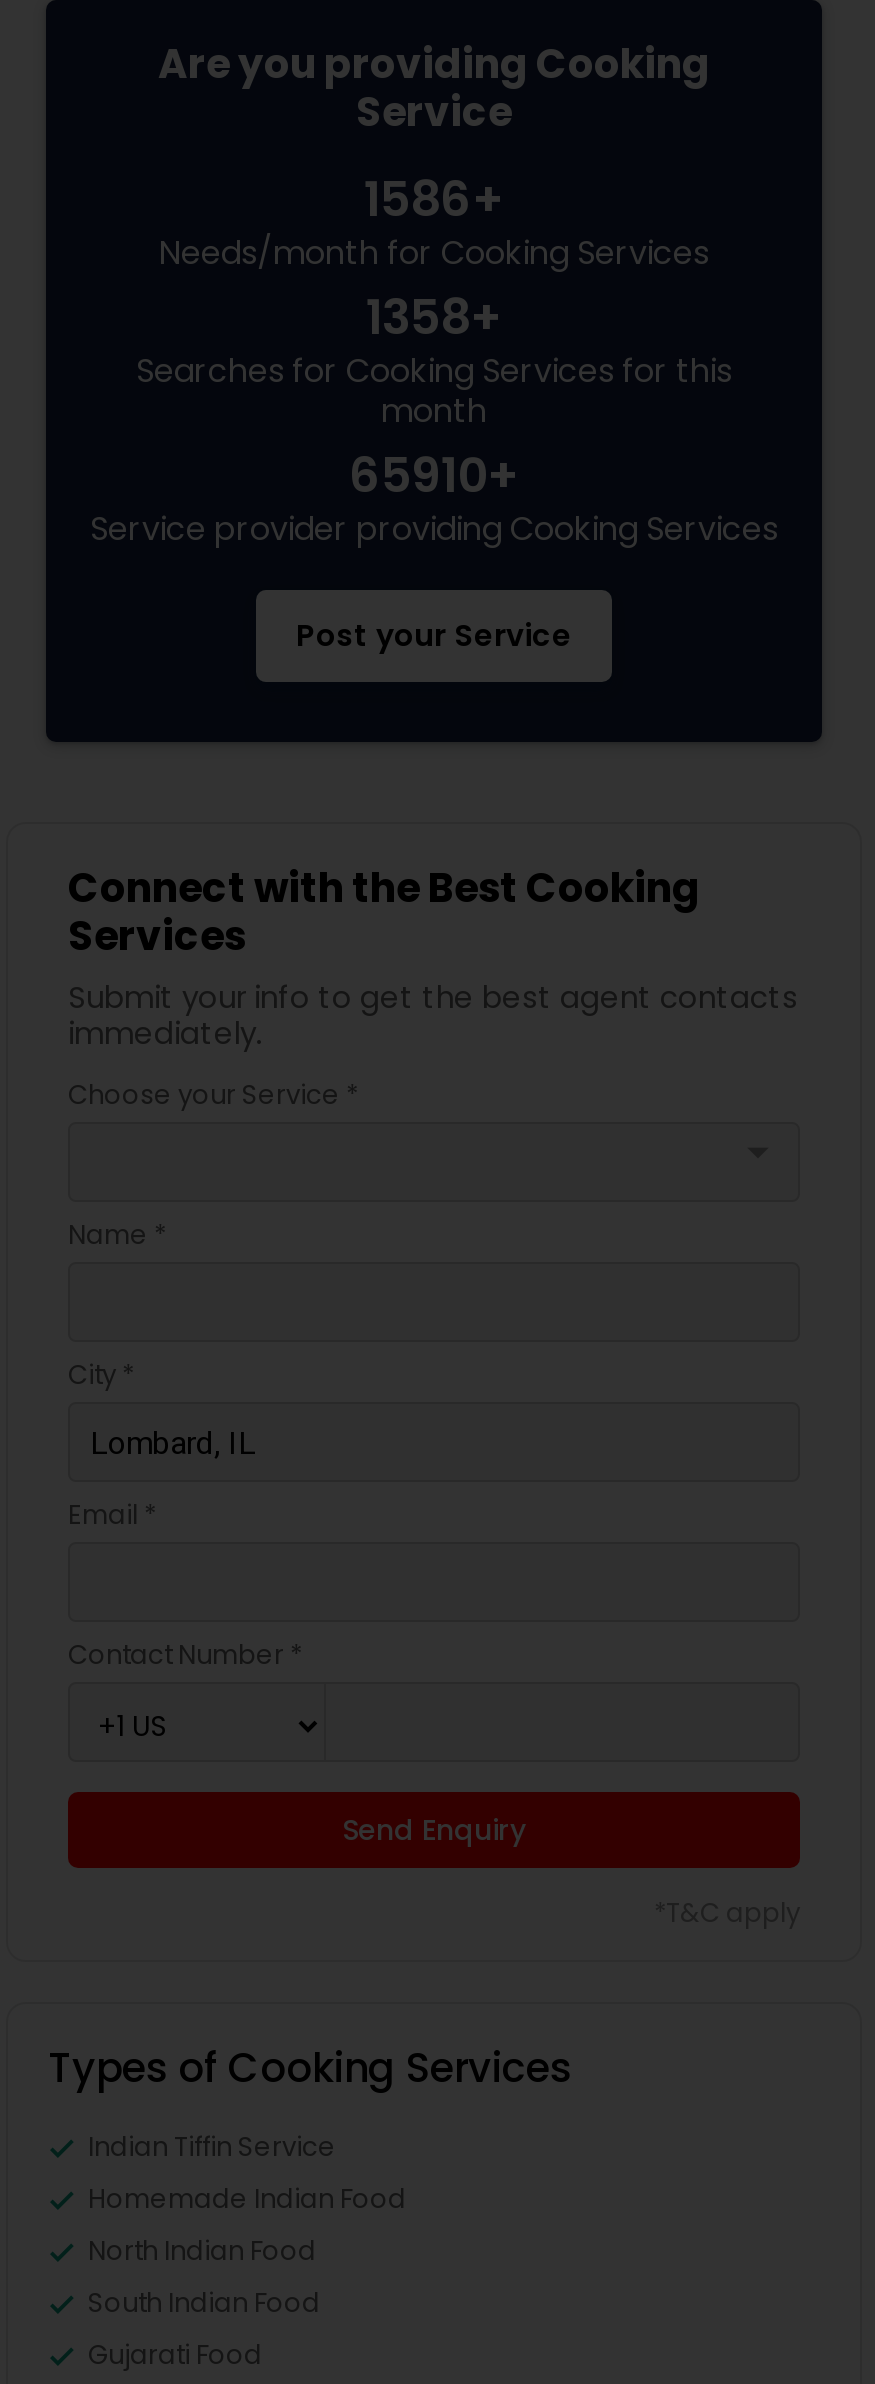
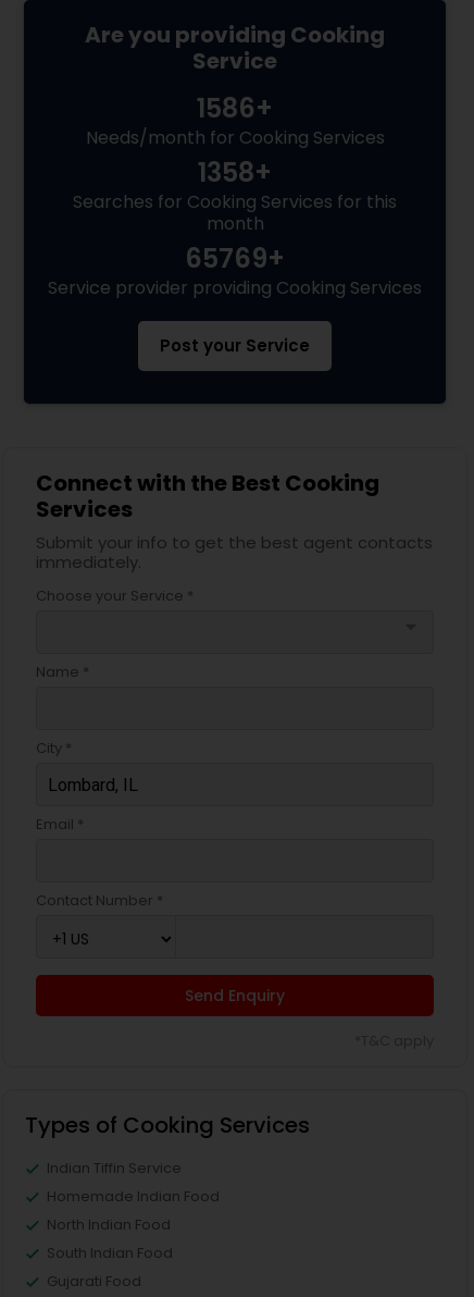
- 65910+
+ 65769+
